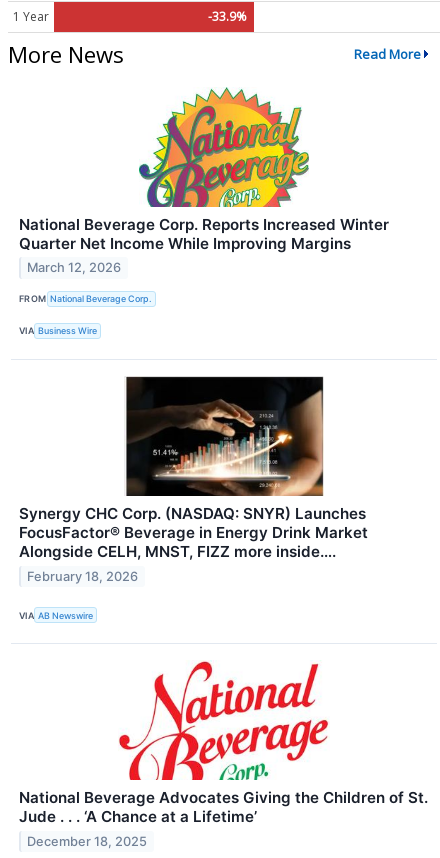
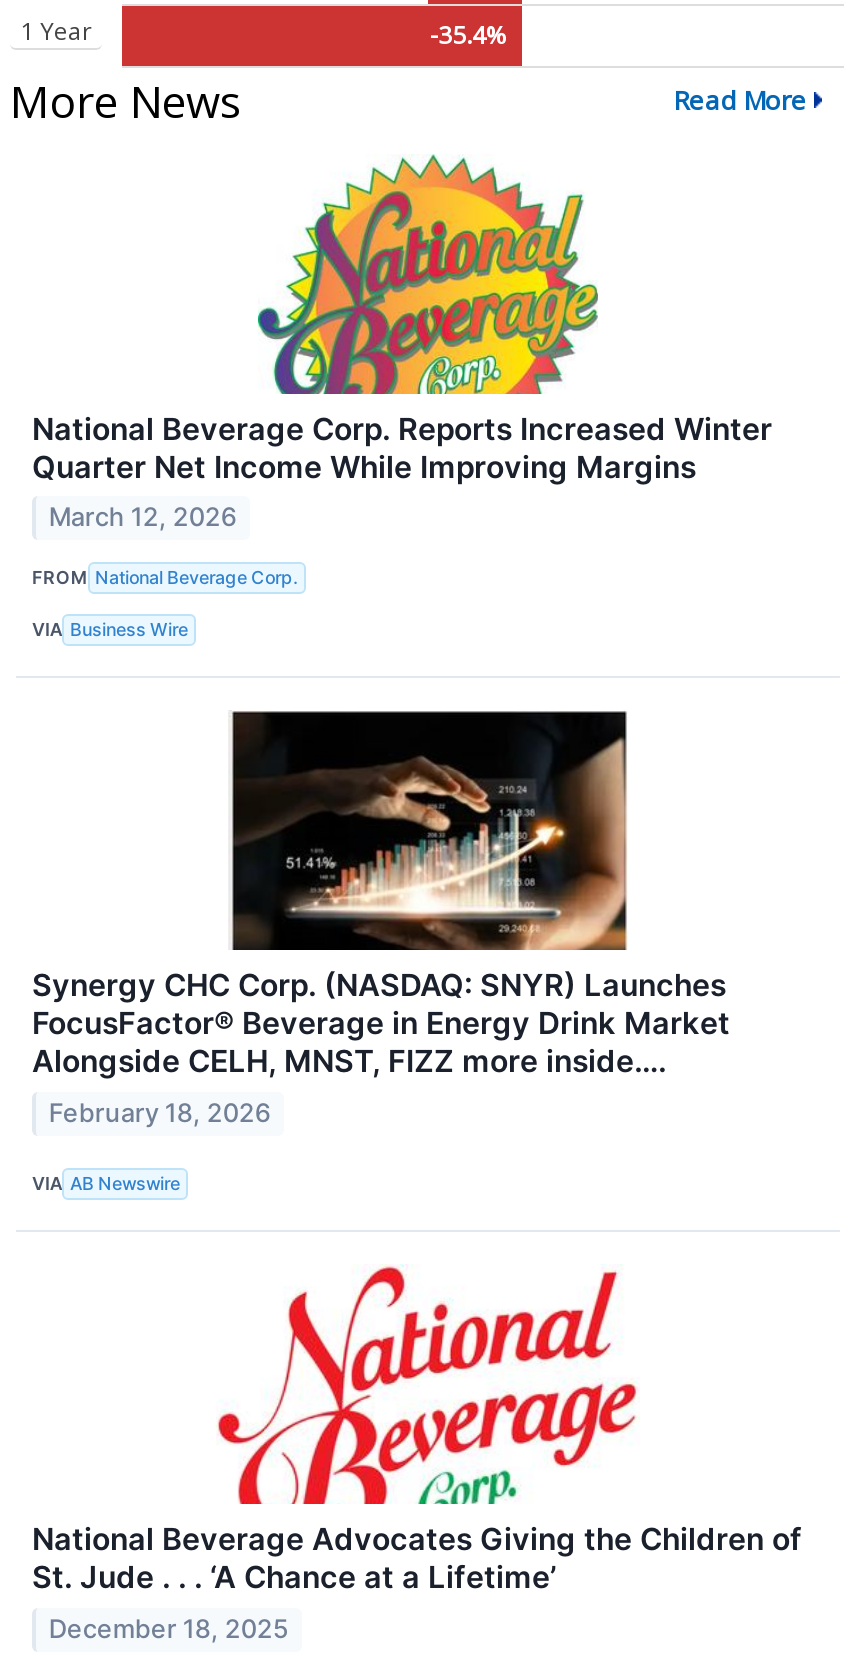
- -33.9%
+ -35.4%
